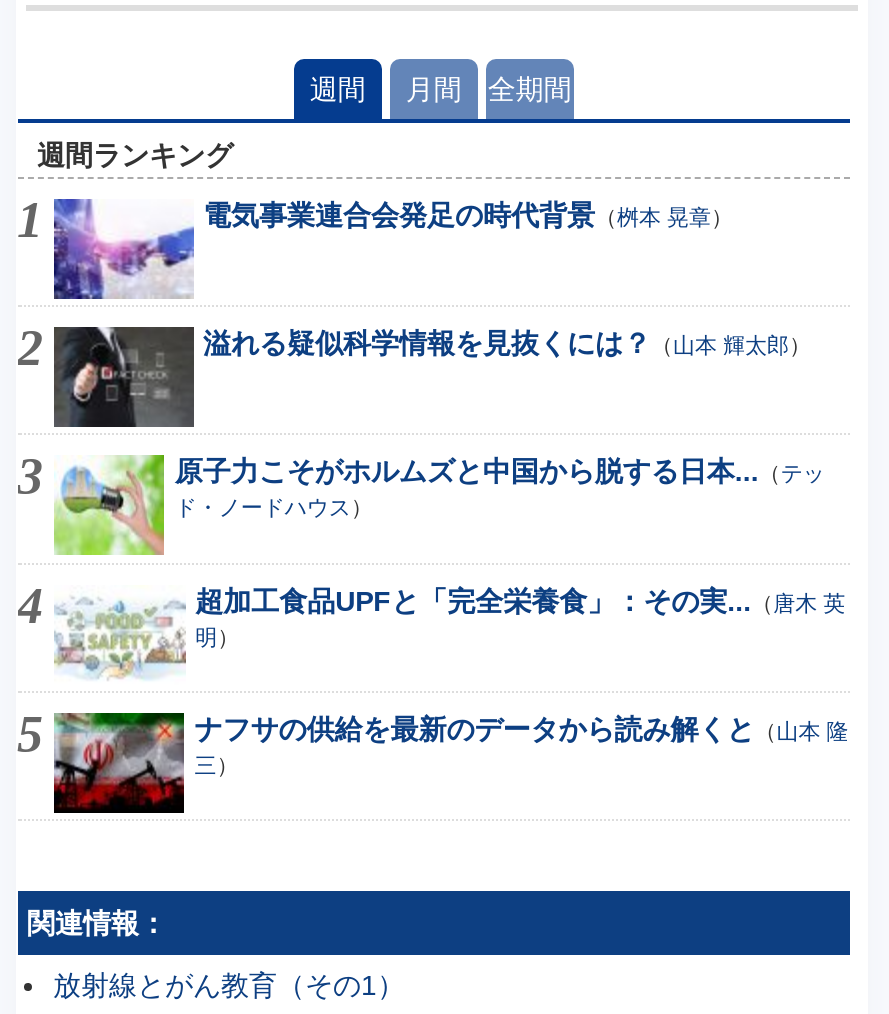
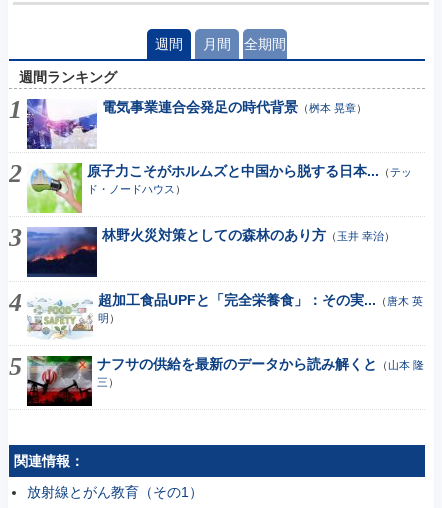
- [image]
- 溢れる疑似科学情報を見抜くには？（山本 輝太郎）

moved up: [image] | 原子力こそがホルムズと中国から脱する日本...（テッ | ド・ノードハウス）

+ [image]
+ 林野火災対策としての森林のあり方（玉井 幸治）
